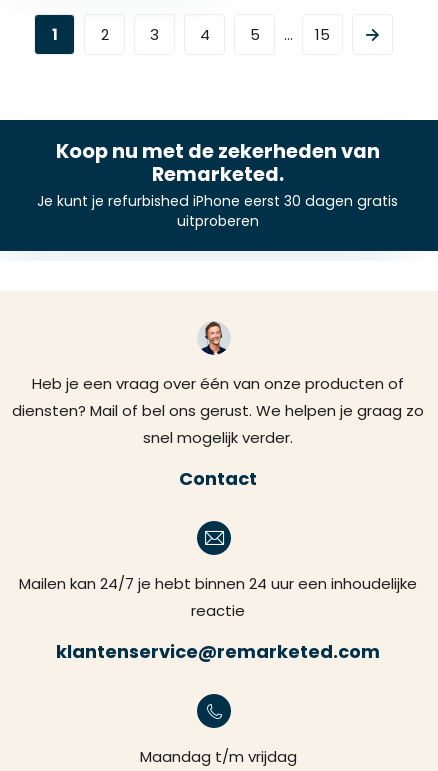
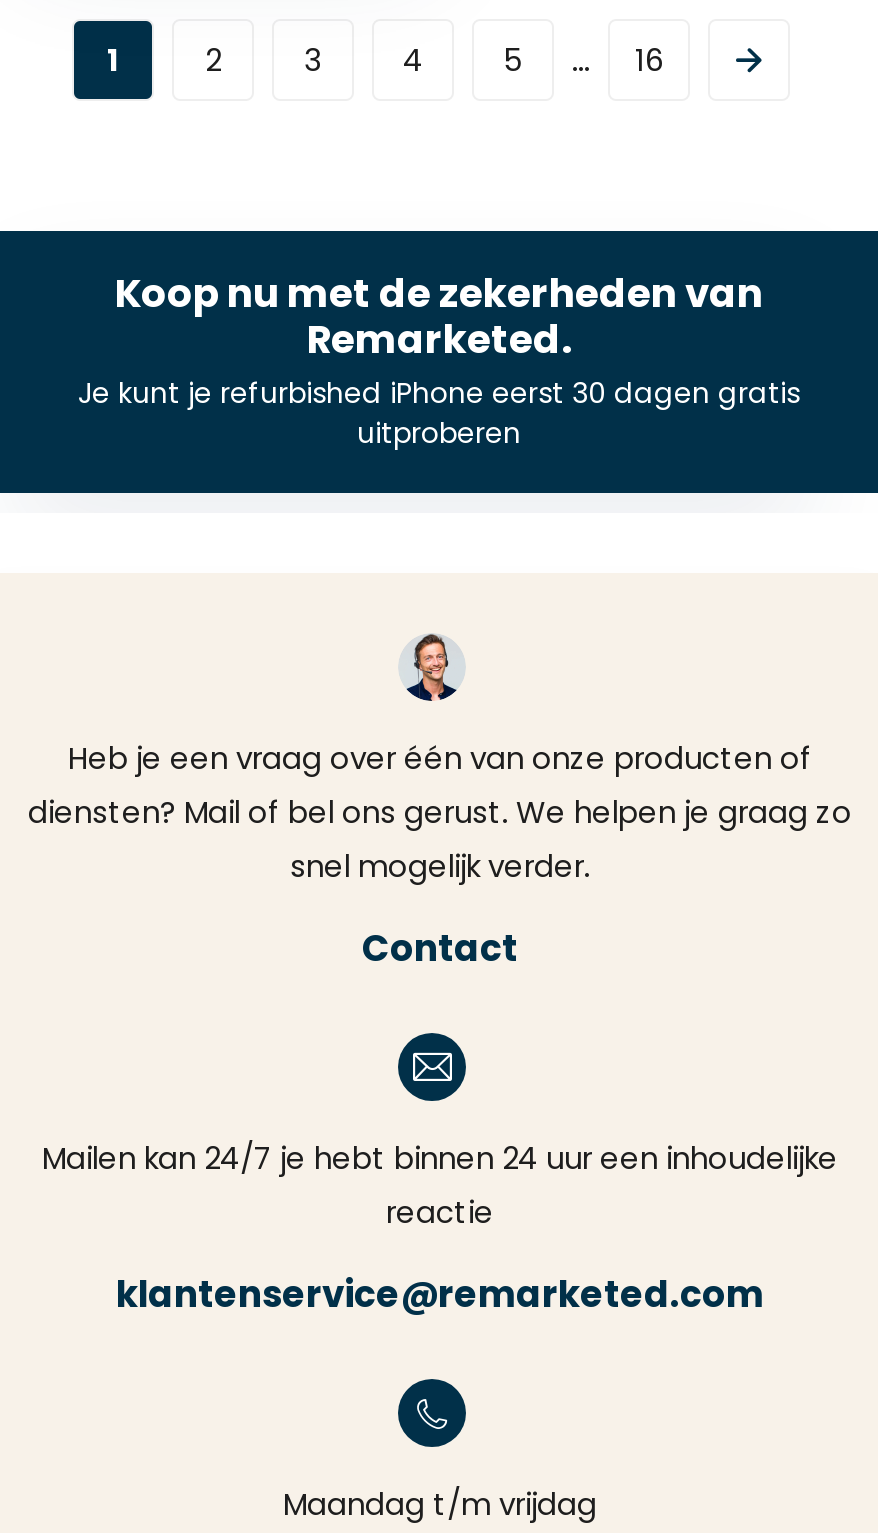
- 15
+ 16
